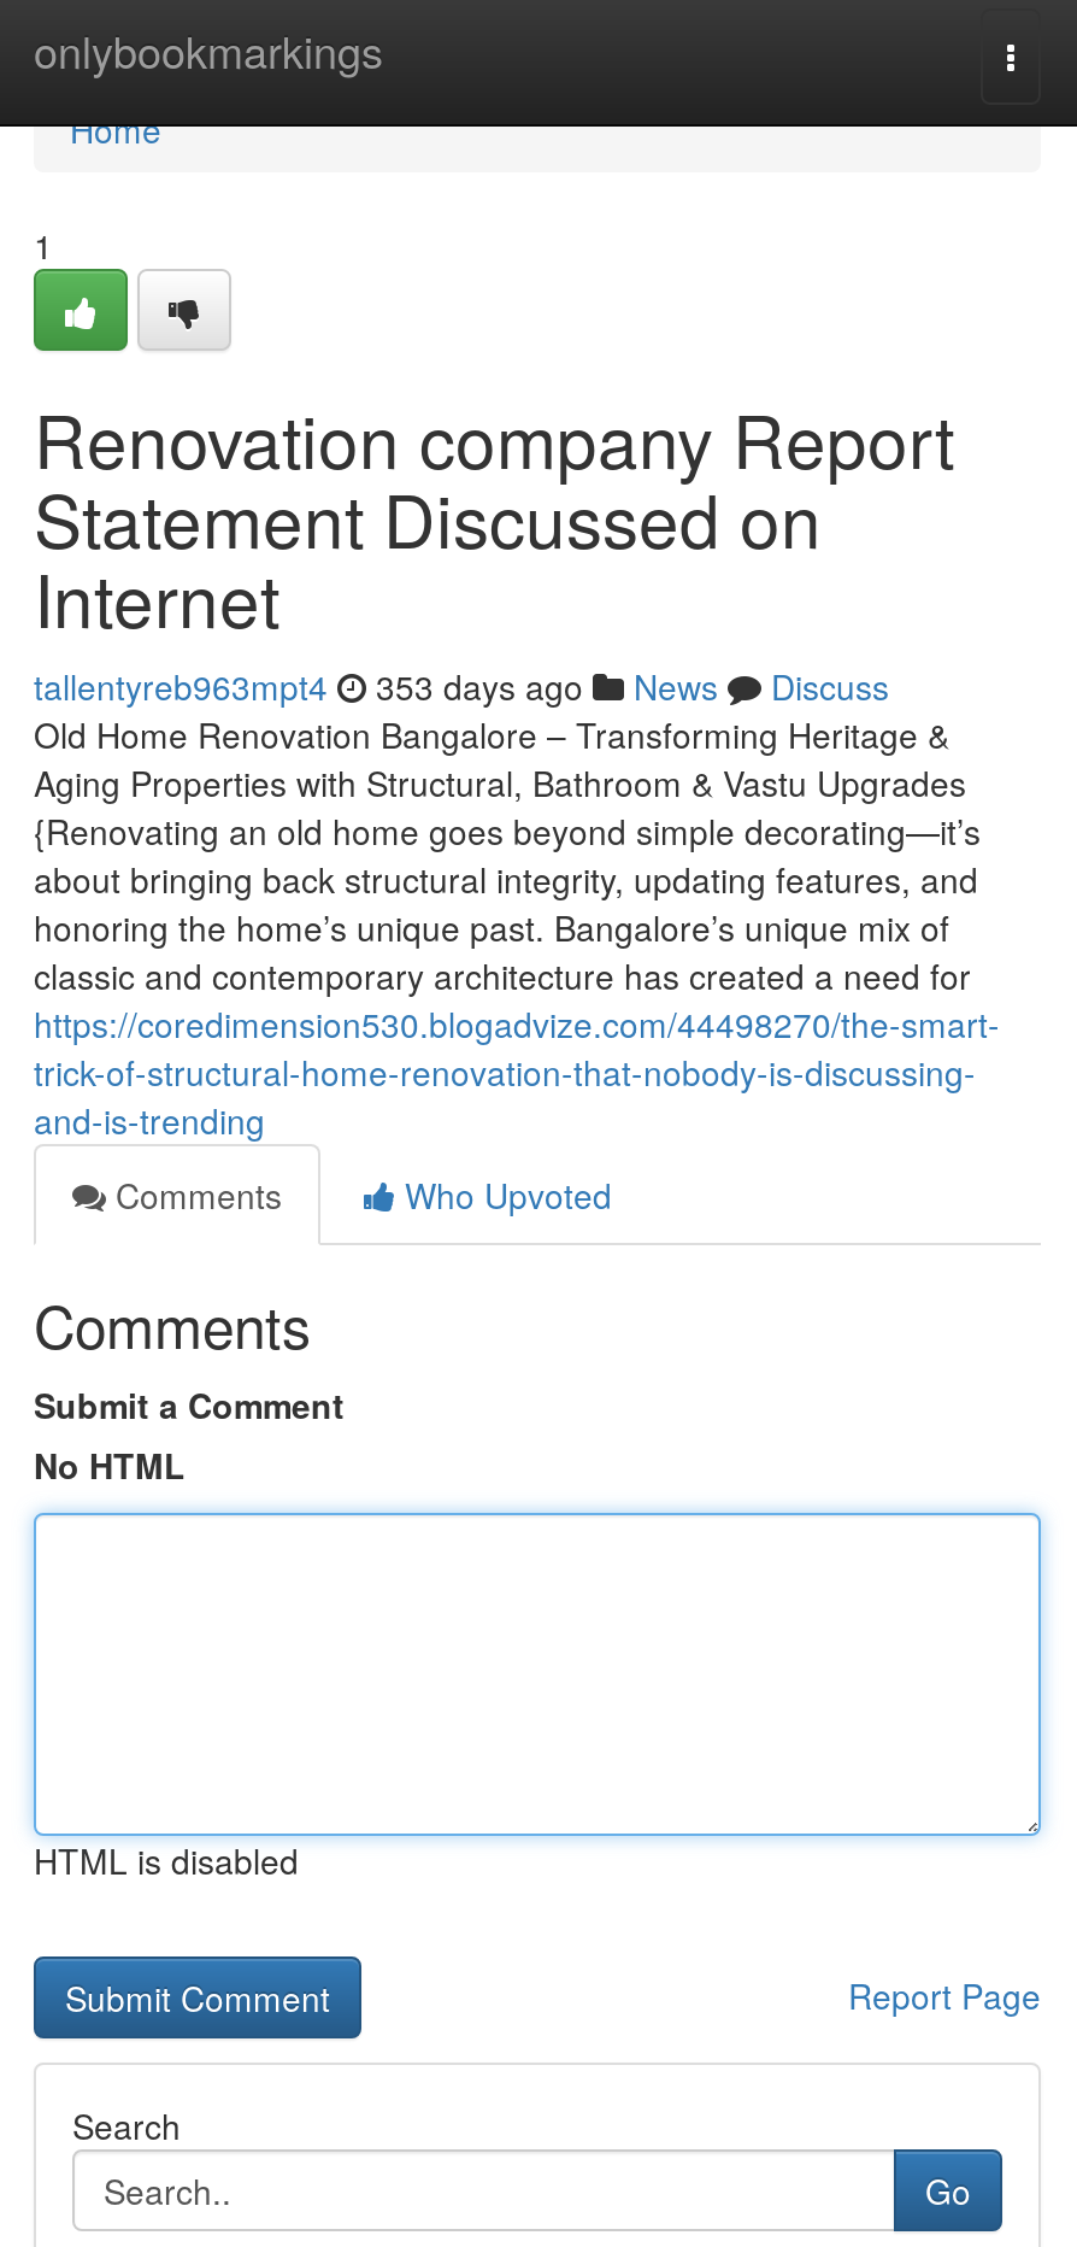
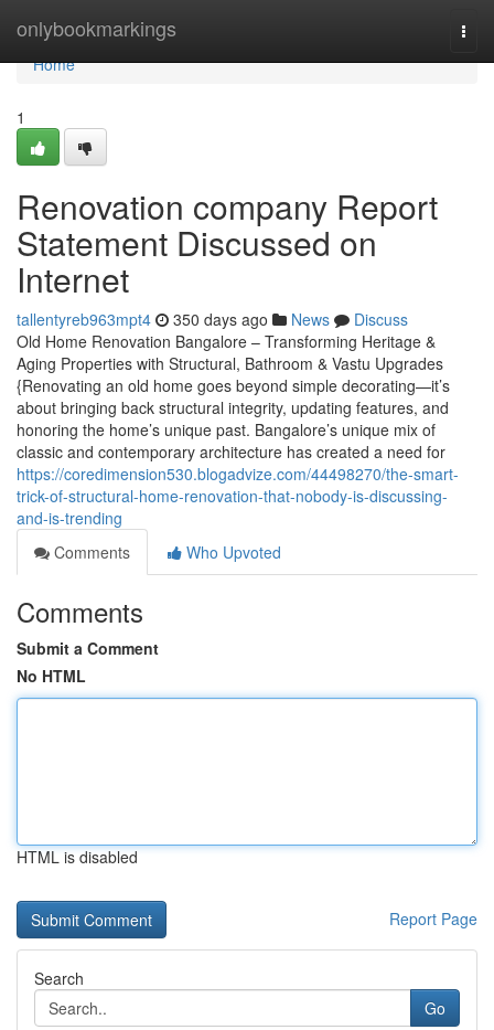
- tallentyreb963mpt4 353 days ago News Discuss
+ tallentyreb963mpt4 350 days ago News Discuss
